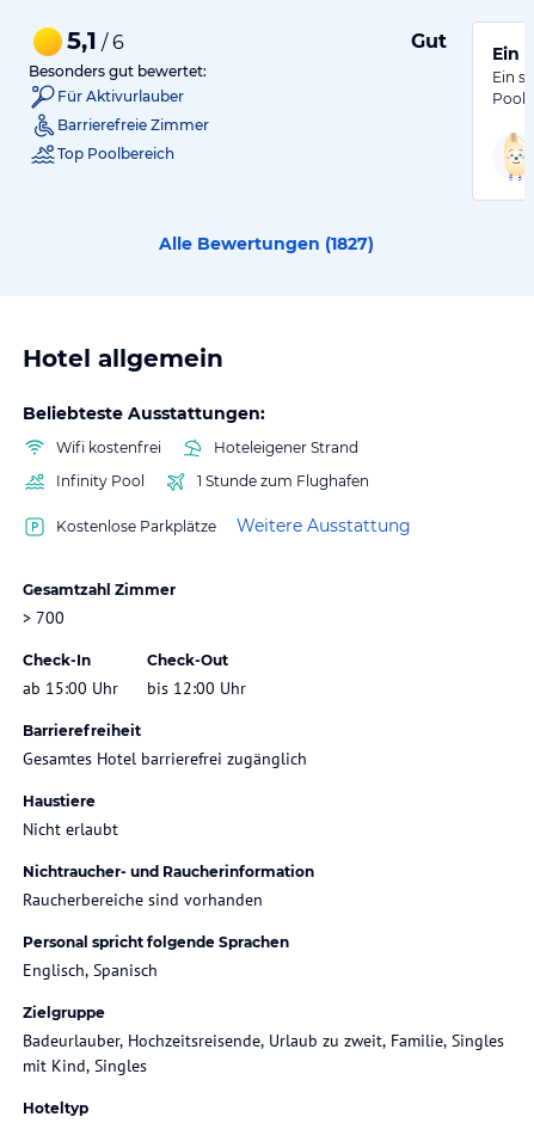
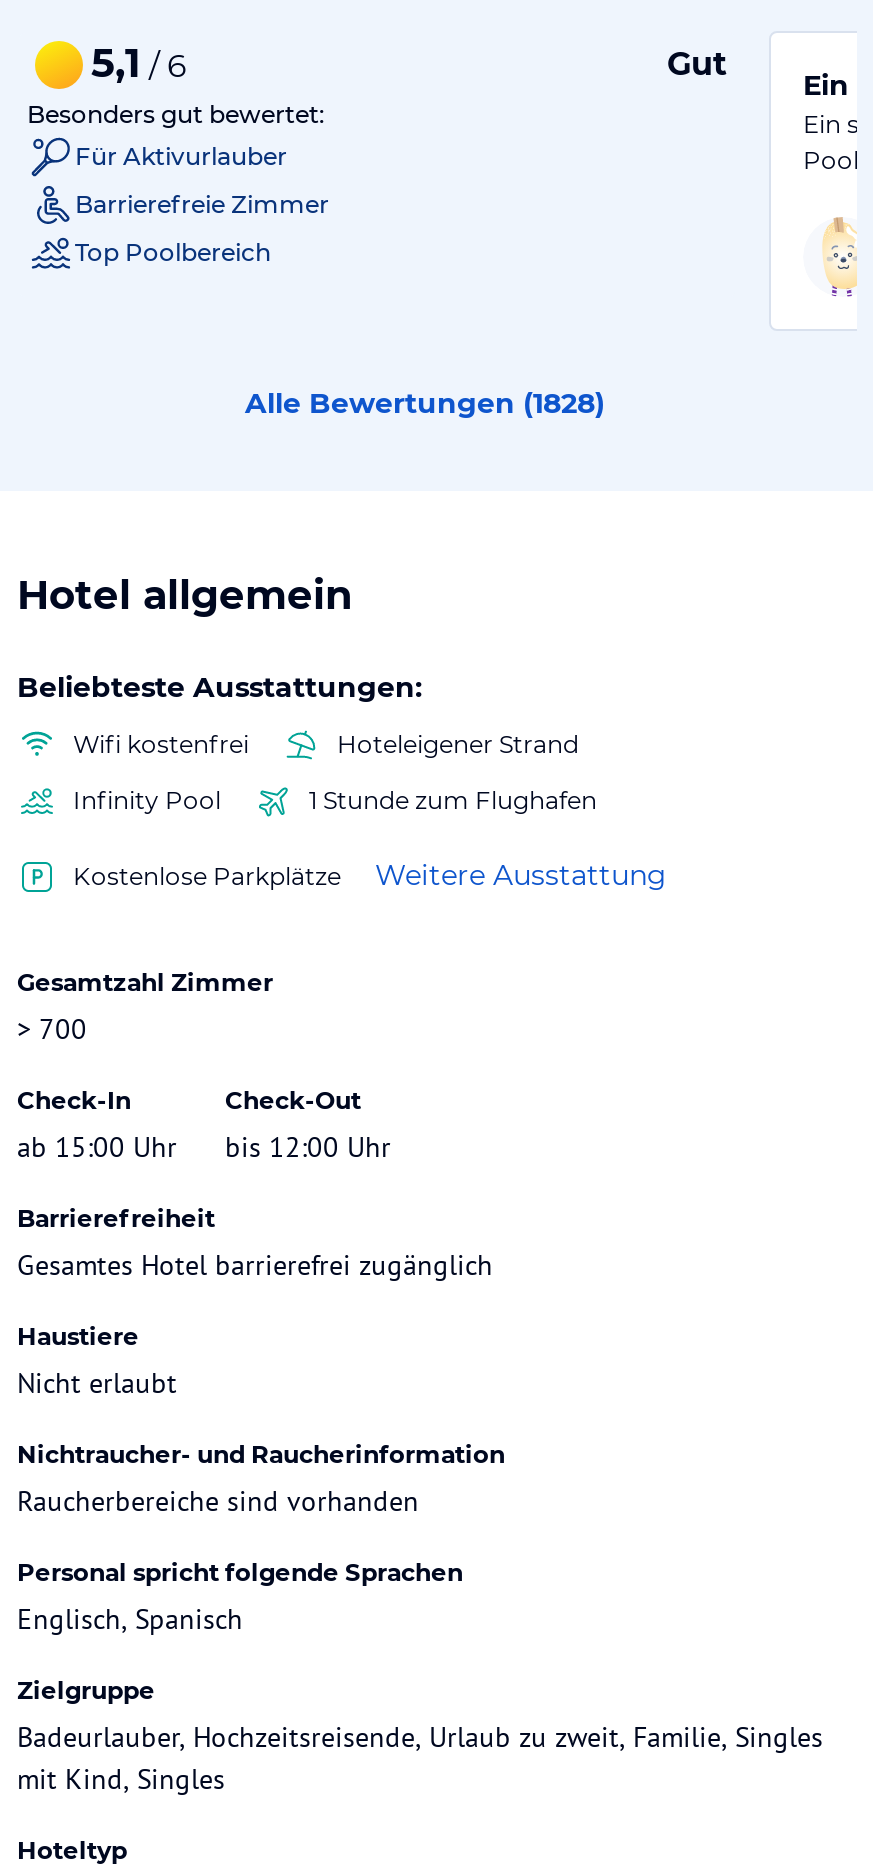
- Alle Bewertungen (1827)
+ Alle Bewertungen (1828)
